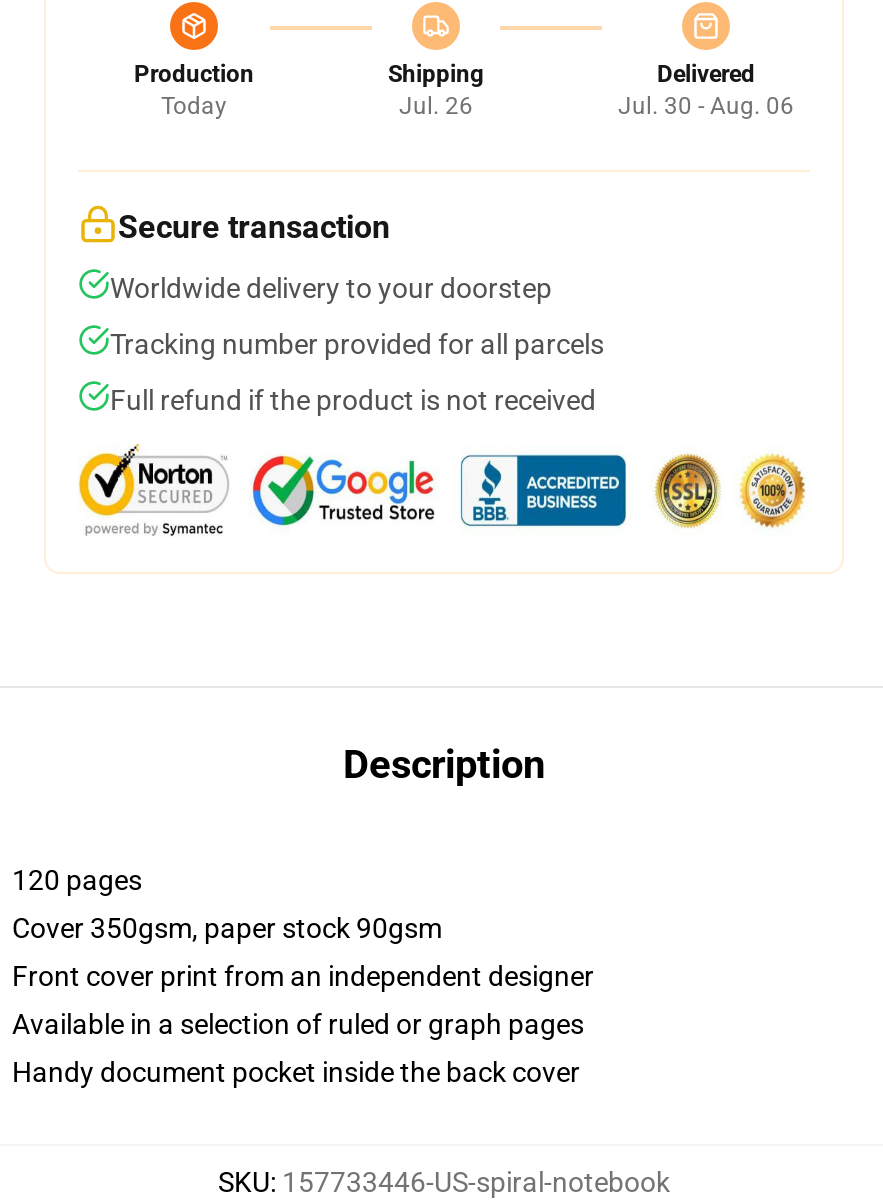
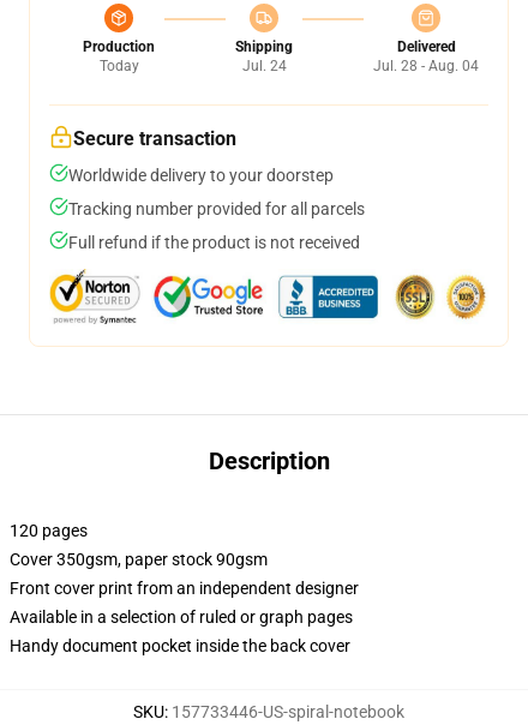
- Jul. 26
+ Jul. 24

- Jul. 30 - Aug. 06
+ Jul. 28 - Aug. 04
